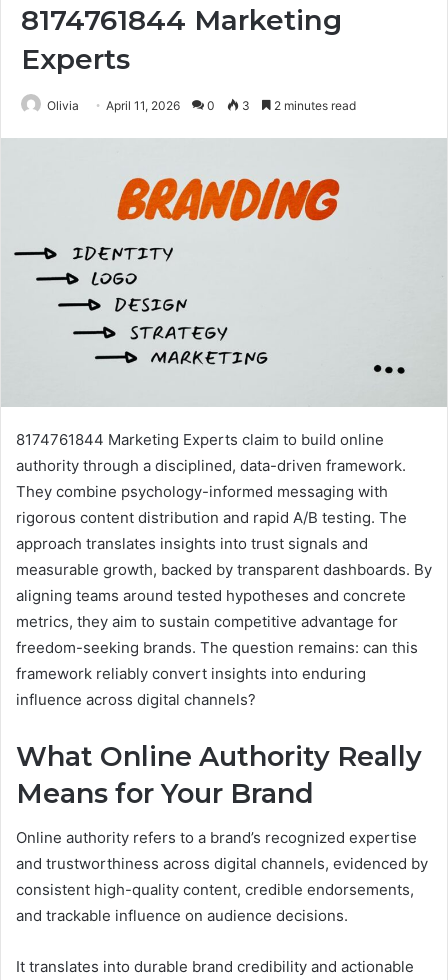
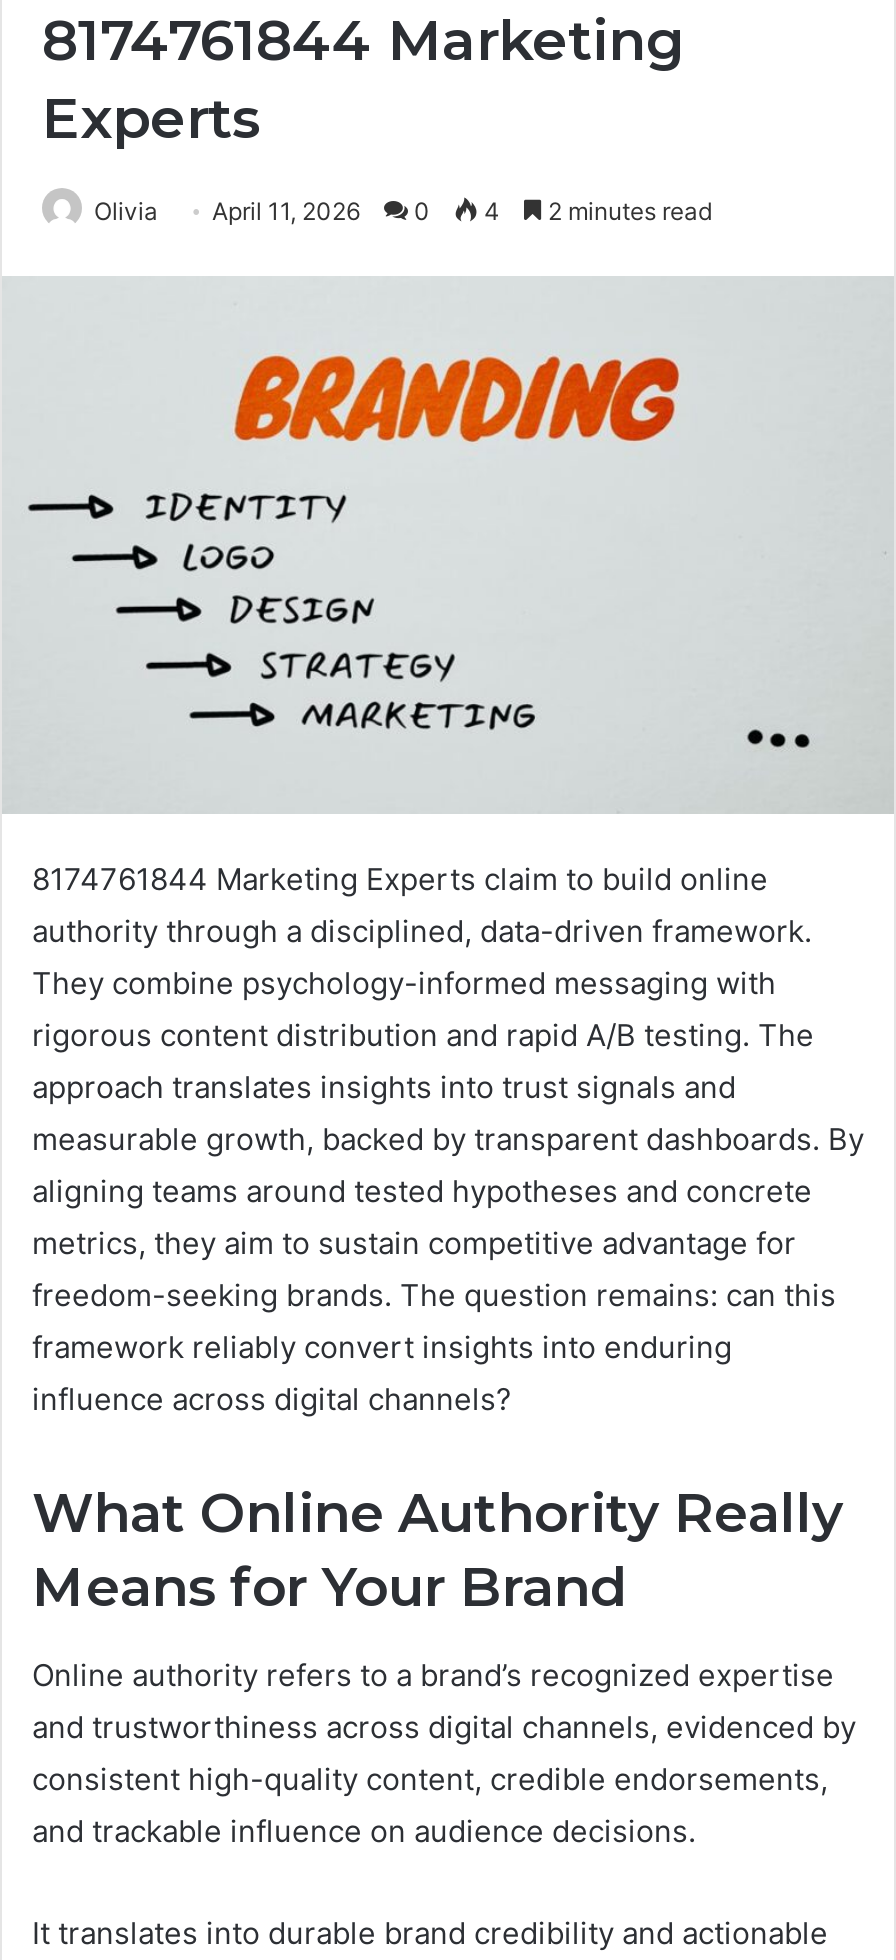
- Olivia April 11, 2026 0 3 2 minutes read
+ Olivia April 11, 2026 0 4 2 minutes read
